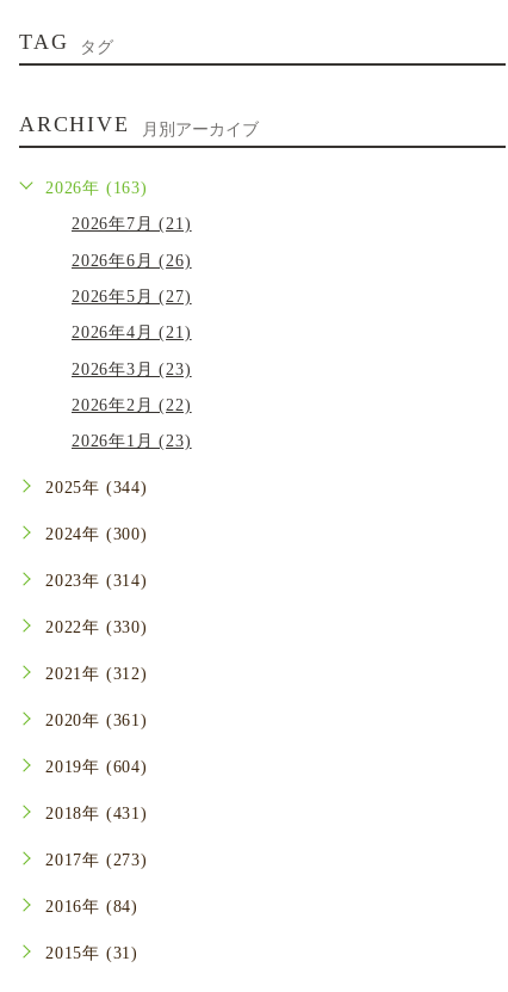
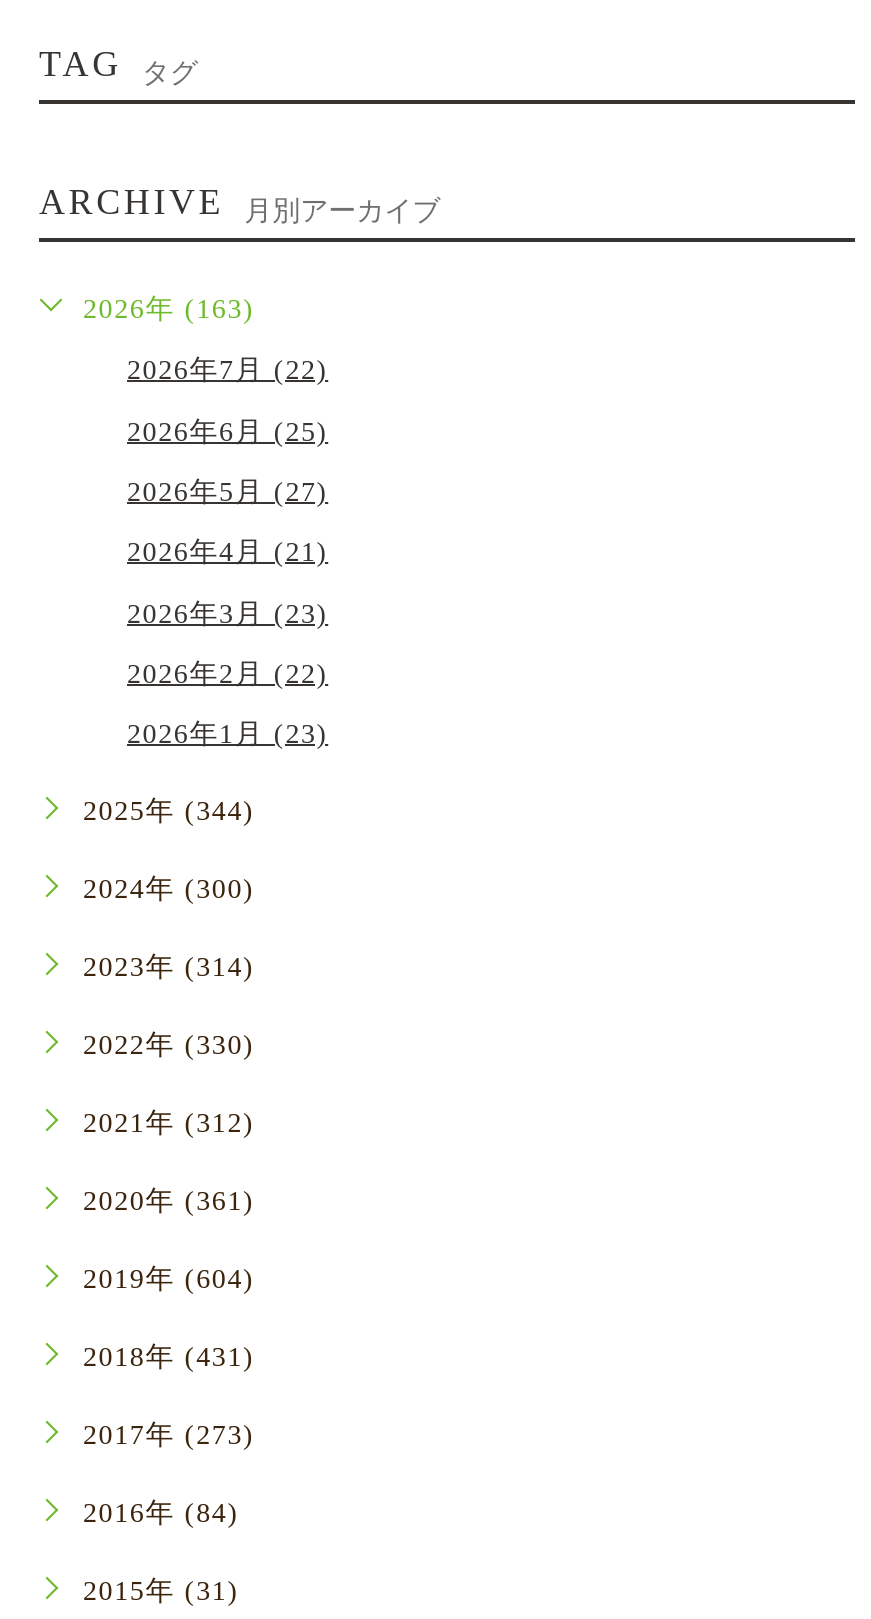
- 2026年7月 (21)
+ 2026年7月 (22)

- 2026年6月 (26)
+ 2026年6月 (25)
